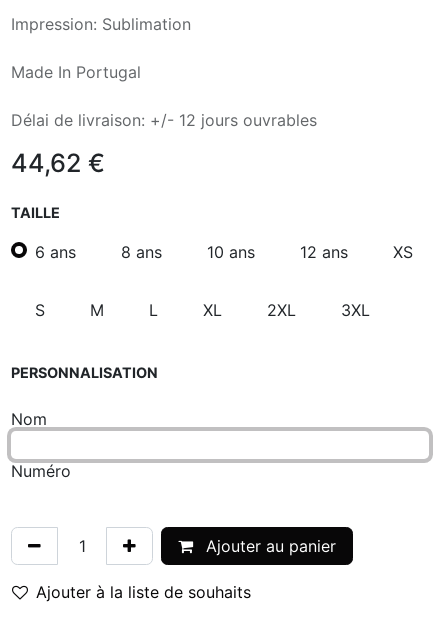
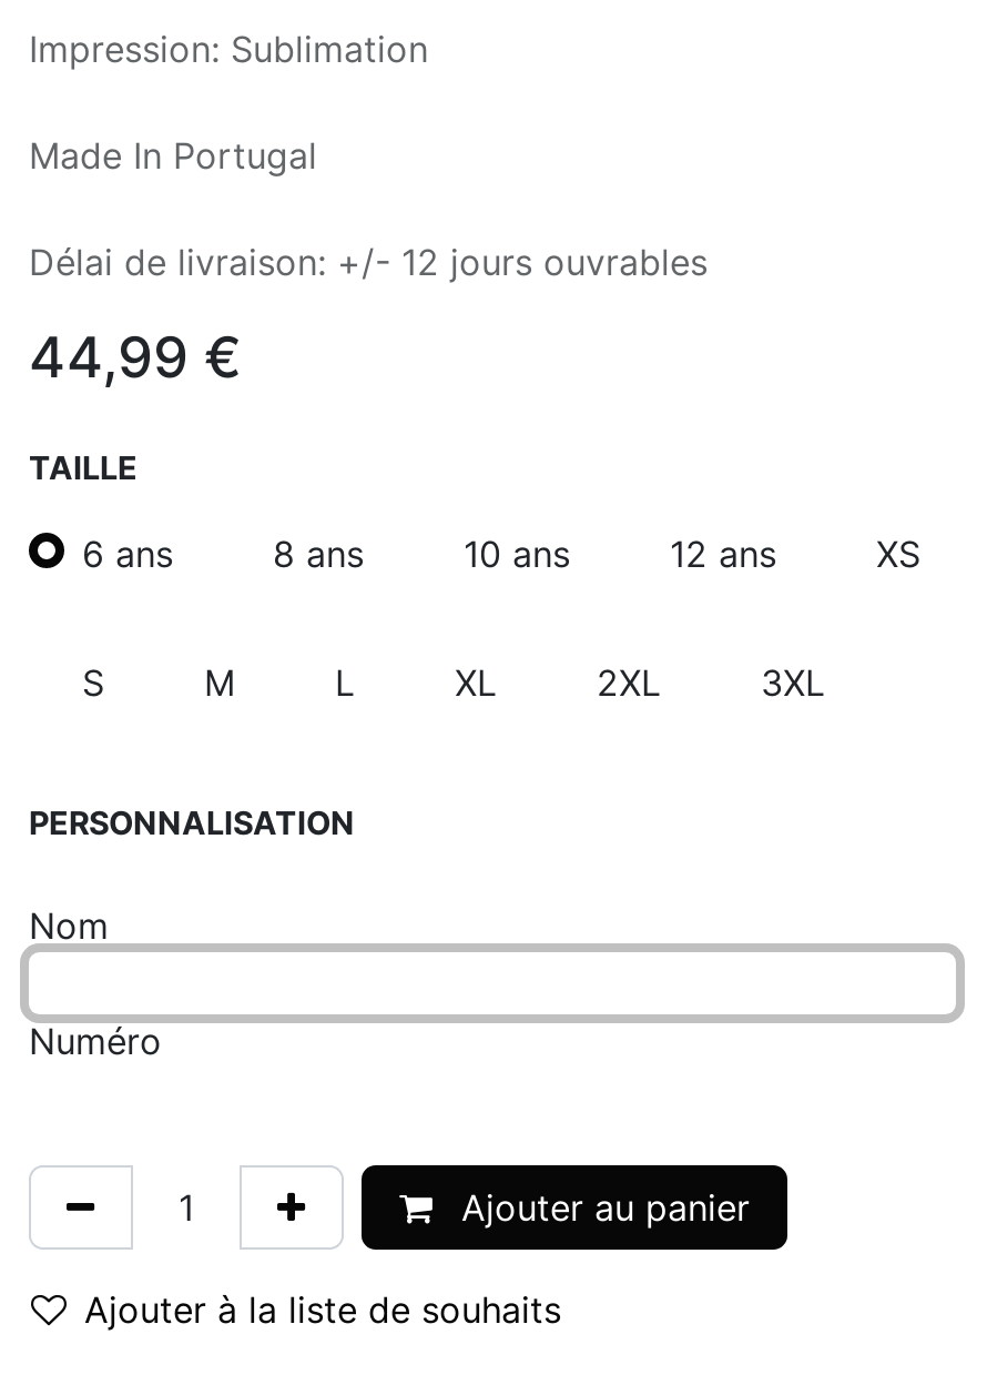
- 44,62 €
+ 44,99 €
